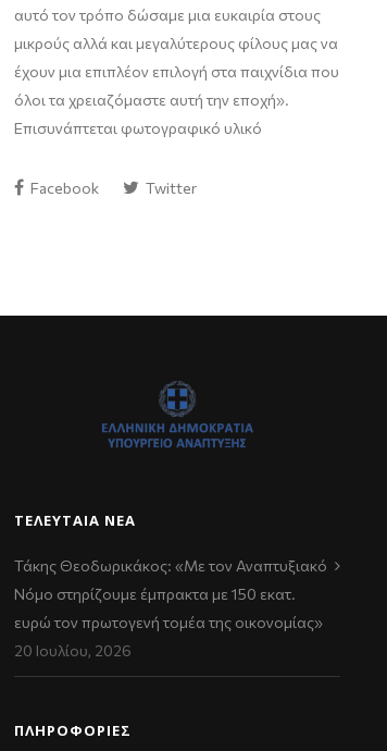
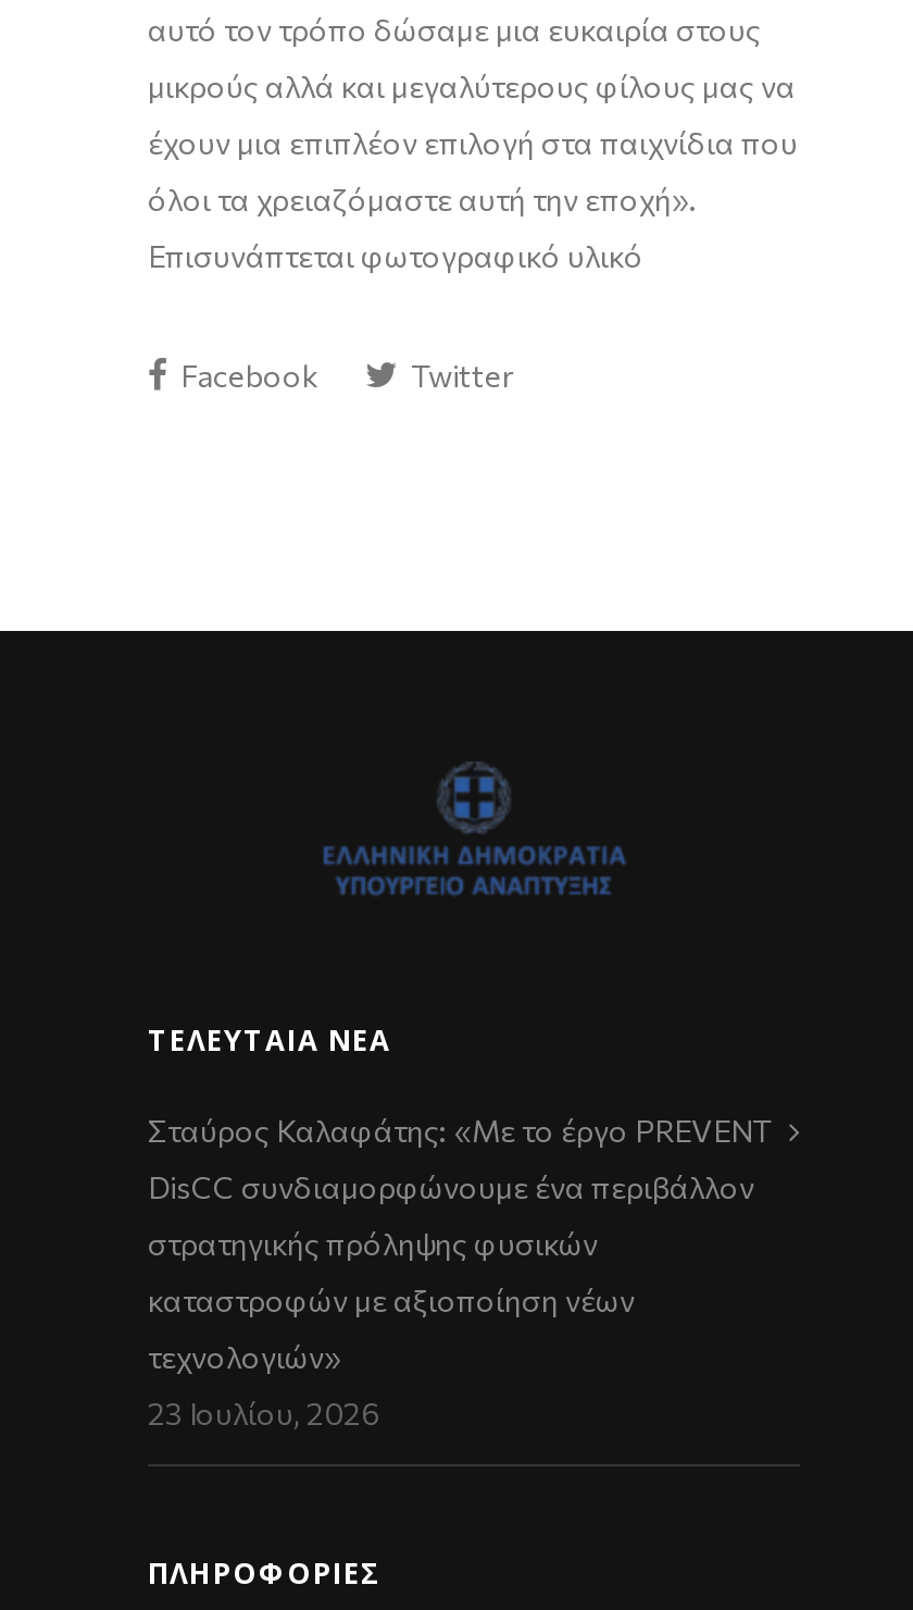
- Τάκης Θεοδωρικάκος: «Με τον Αναπτυξιακό
- Νόμο στηρίζουμε έμπρακτα με 150 εκατ.
- ευρώ τον πρωτογενή τομέα της οικονομίας»
- 20 Ιουλίου, 2026
+ Σταύρος Καλαφάτης: «Με το έργο PREVENT
+ DisCC συνδιαμορφώνουμε ένα περιβάλλον
+ στρατηγικής πρόληψης φυσικών
+ καταστροφών με αξιοποίηση νέων
+ τεχνολογιών»
+ 23 Ιουλίου, 2026
